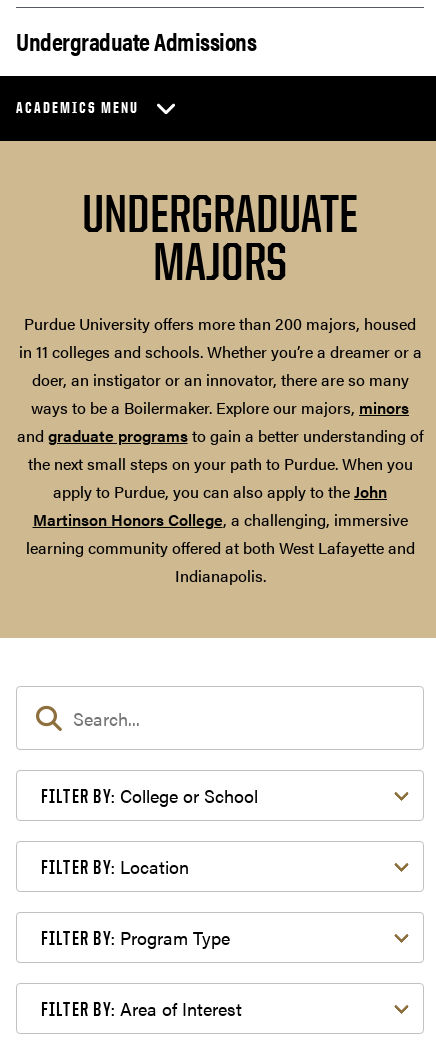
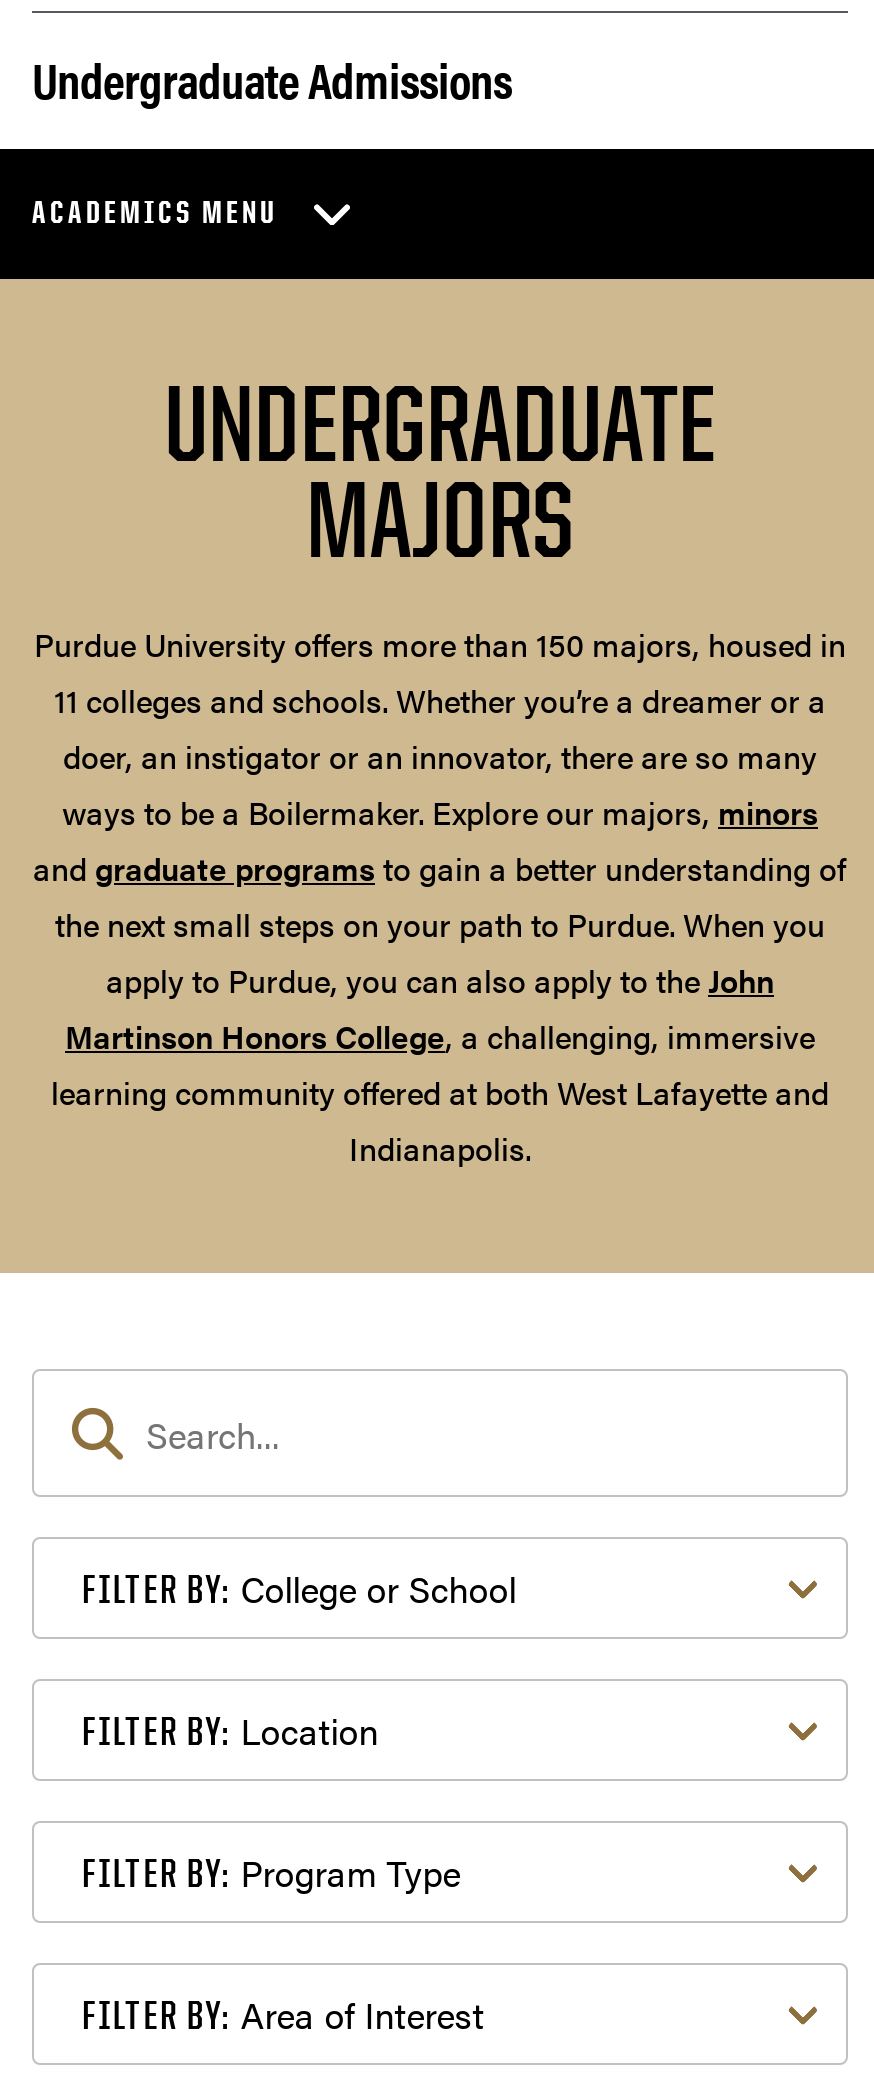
- Purdue University offers more than 200 majors, housed
- in 11 colleges and schools. Whether you’re a dreamer or a
+ Purdue University offers more than 150 majors, housed in
+ 11 colleges and schools. Whether you’re a dreamer or a
